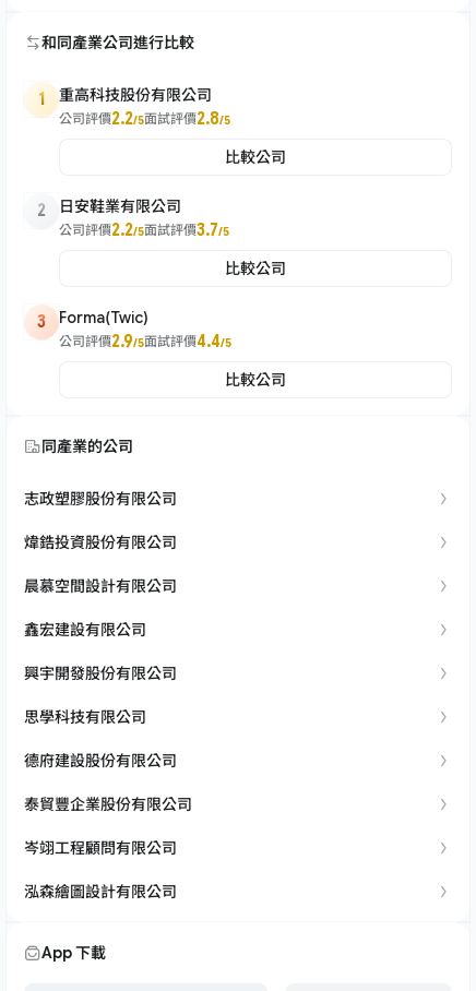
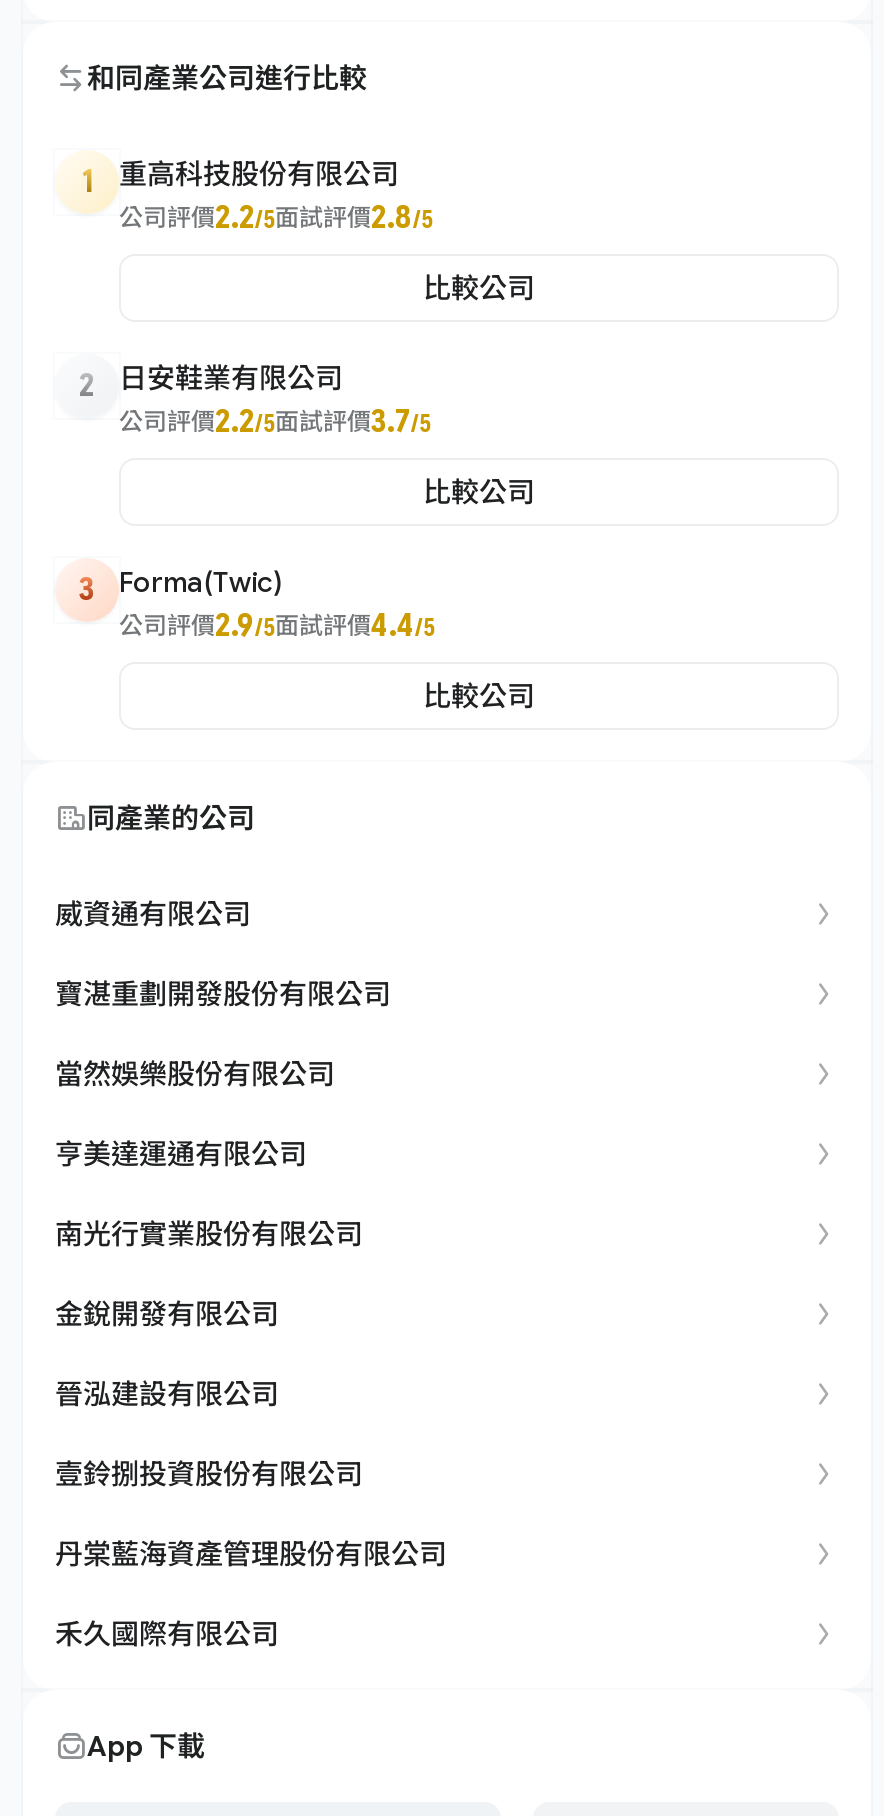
- 志政塑膠股份有限公司
+ 威資通有限公司

- 煒鋯投資股份有限公司
+ 寶湛重劃開發股份有限公司

- 晨慕空間設計有限公司
+ 當然娛樂股份有限公司

- 鑫宏建設有限公司
+ 亨美達運通有限公司

- 興宇開發股份有限公司
+ 南光行實業股份有限公司

- 思學科技有限公司
+ 金銳開發有限公司

- 德府建設股份有限公司
+ 晉泓建設有限公司

- 泰貿豐企業股份有限公司
+ 壹鈴捌投資股份有限公司

- 岑翊工程顧問有限公司
+ 丹棠藍海資產管理股份有限公司

- 泓森繪圖設計有限公司
+ 禾久國際有限公司
